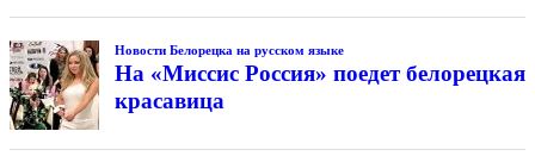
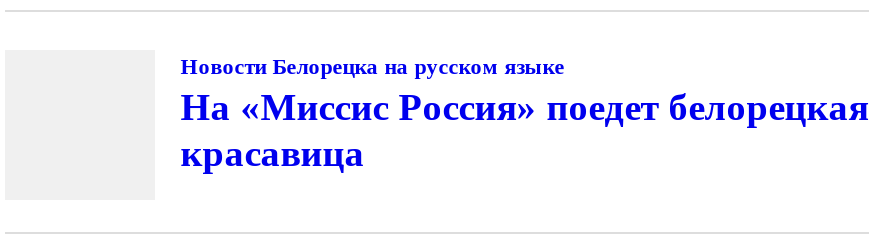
- [image]
